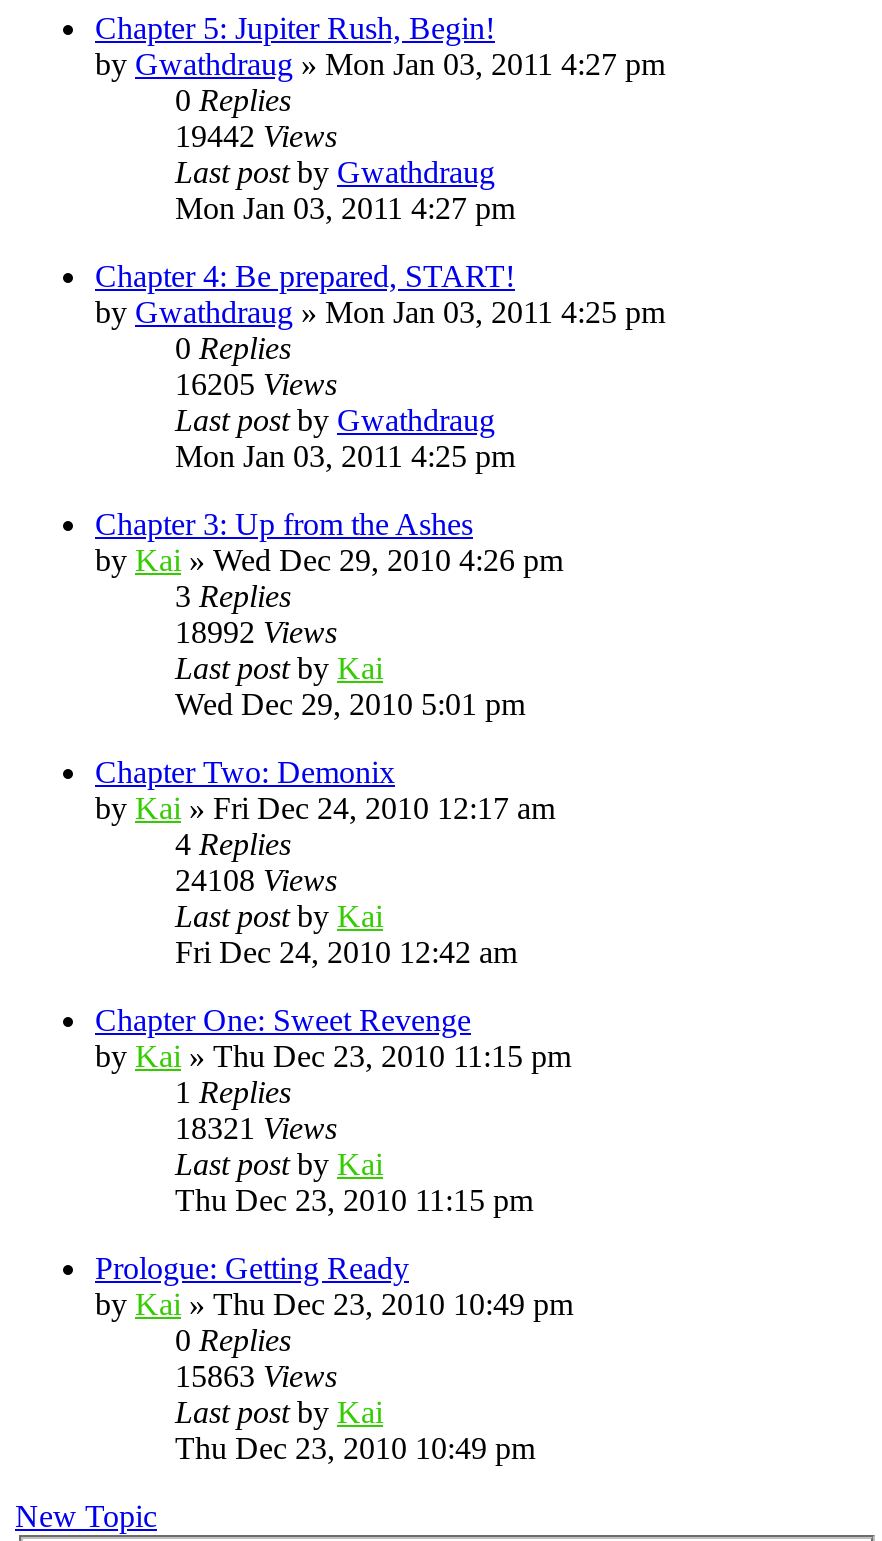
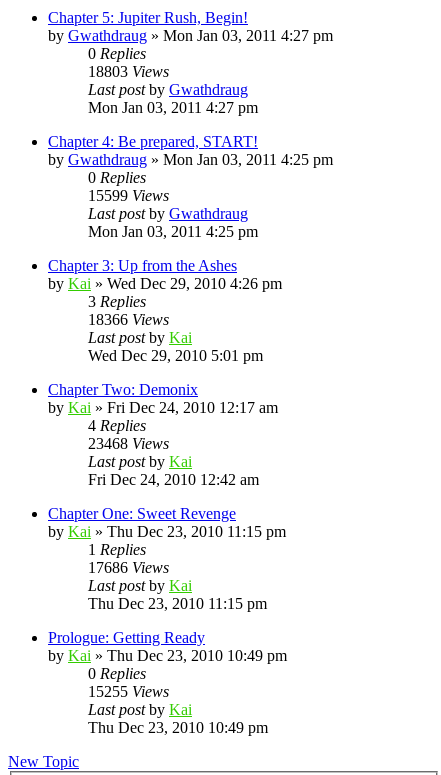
- 19442 Views
+ 18803 Views

- 16205 Views
+ 15599 Views

- 18992 Views
+ 18366 Views

- 24108 Views
+ 23468 Views

- 18321 Views
+ 17686 Views

- 15863 Views
+ 15255 Views
